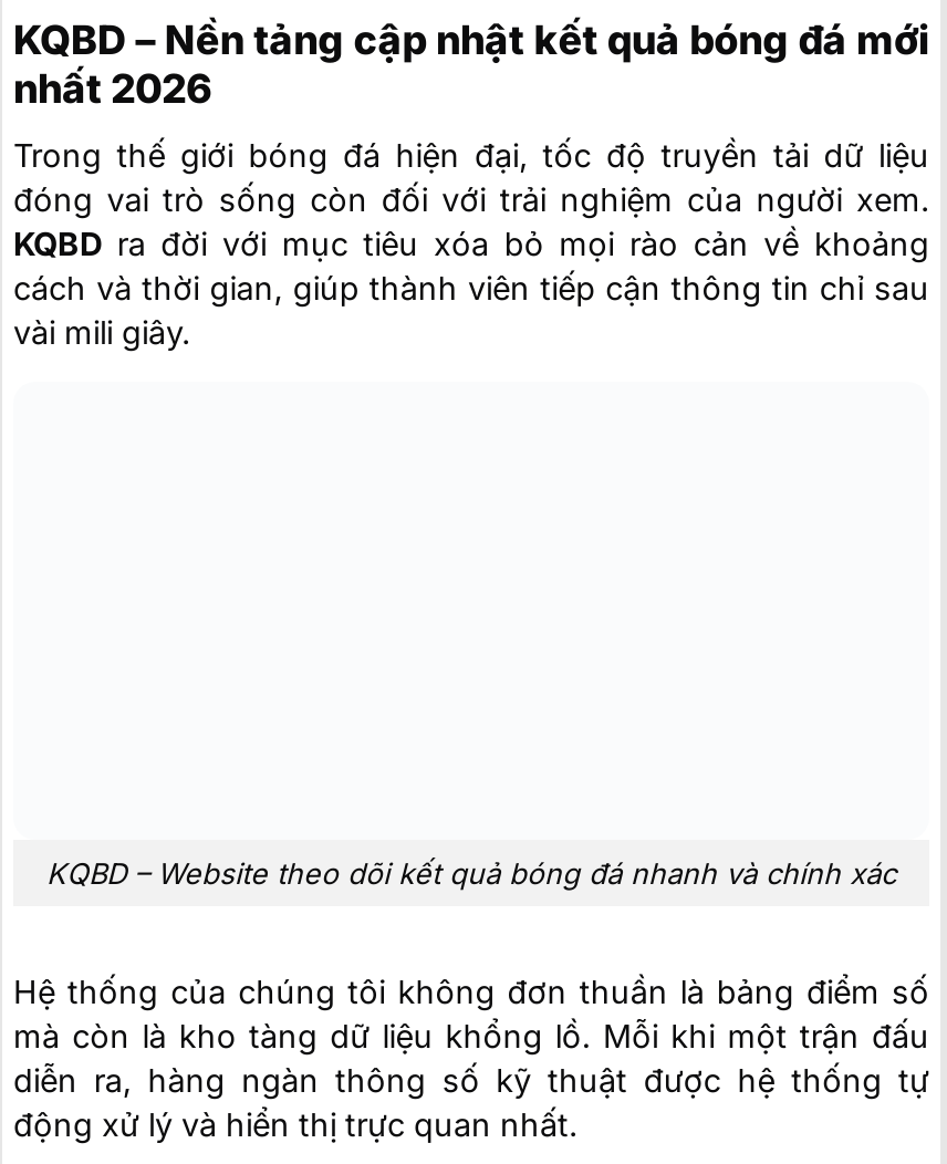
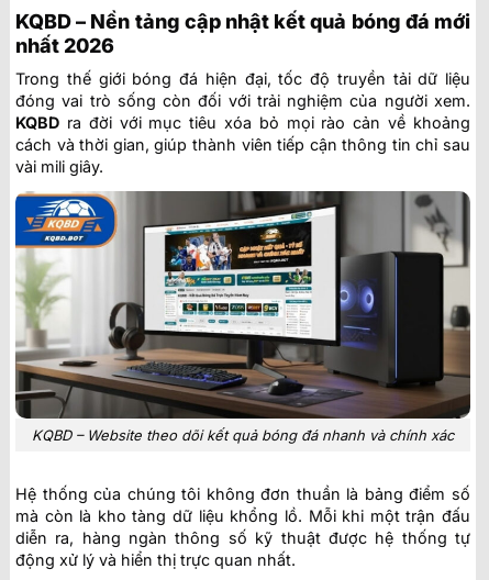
+ [image]
